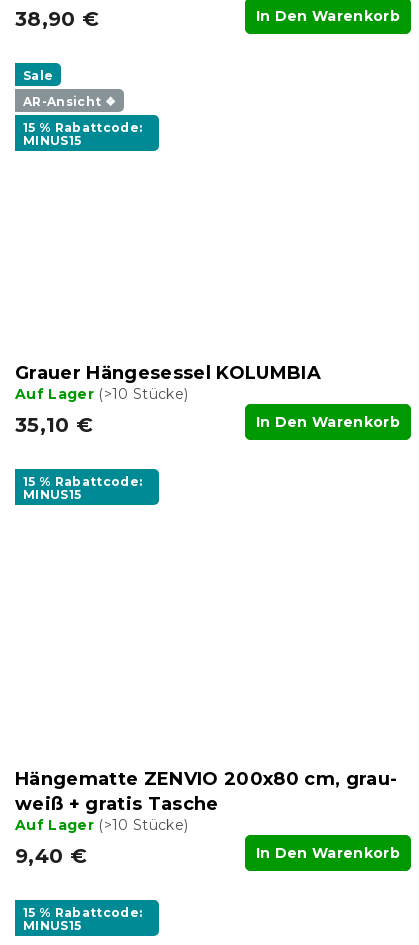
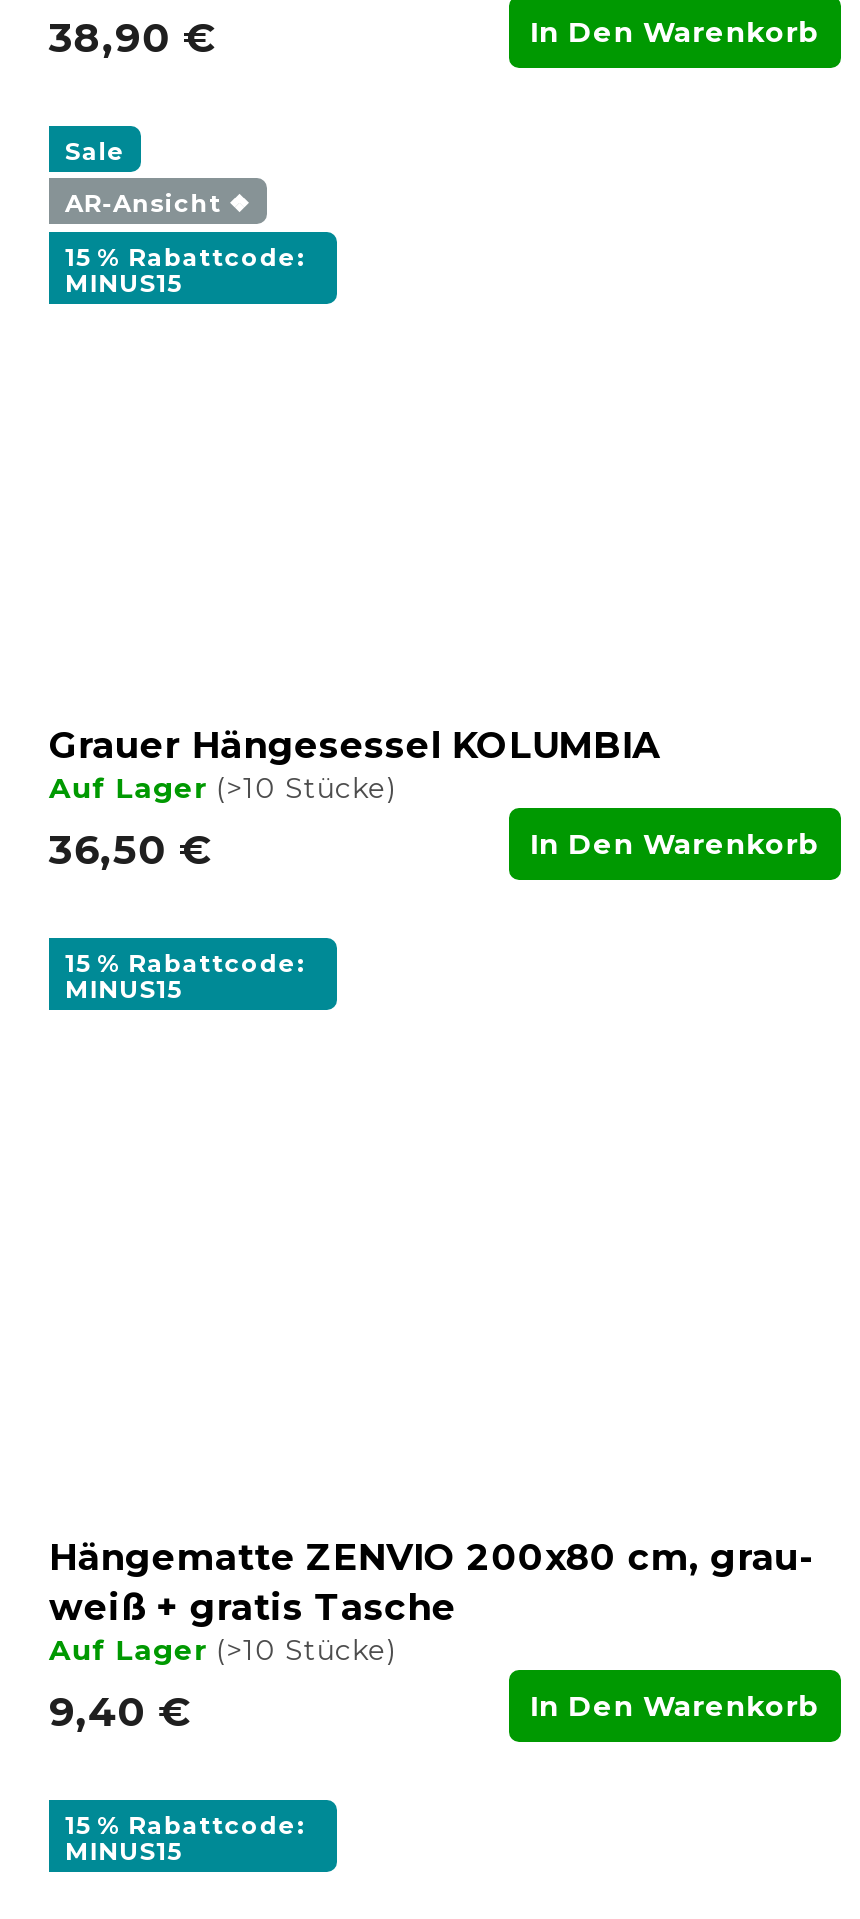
- 35,10 €
+ 36,50 €
